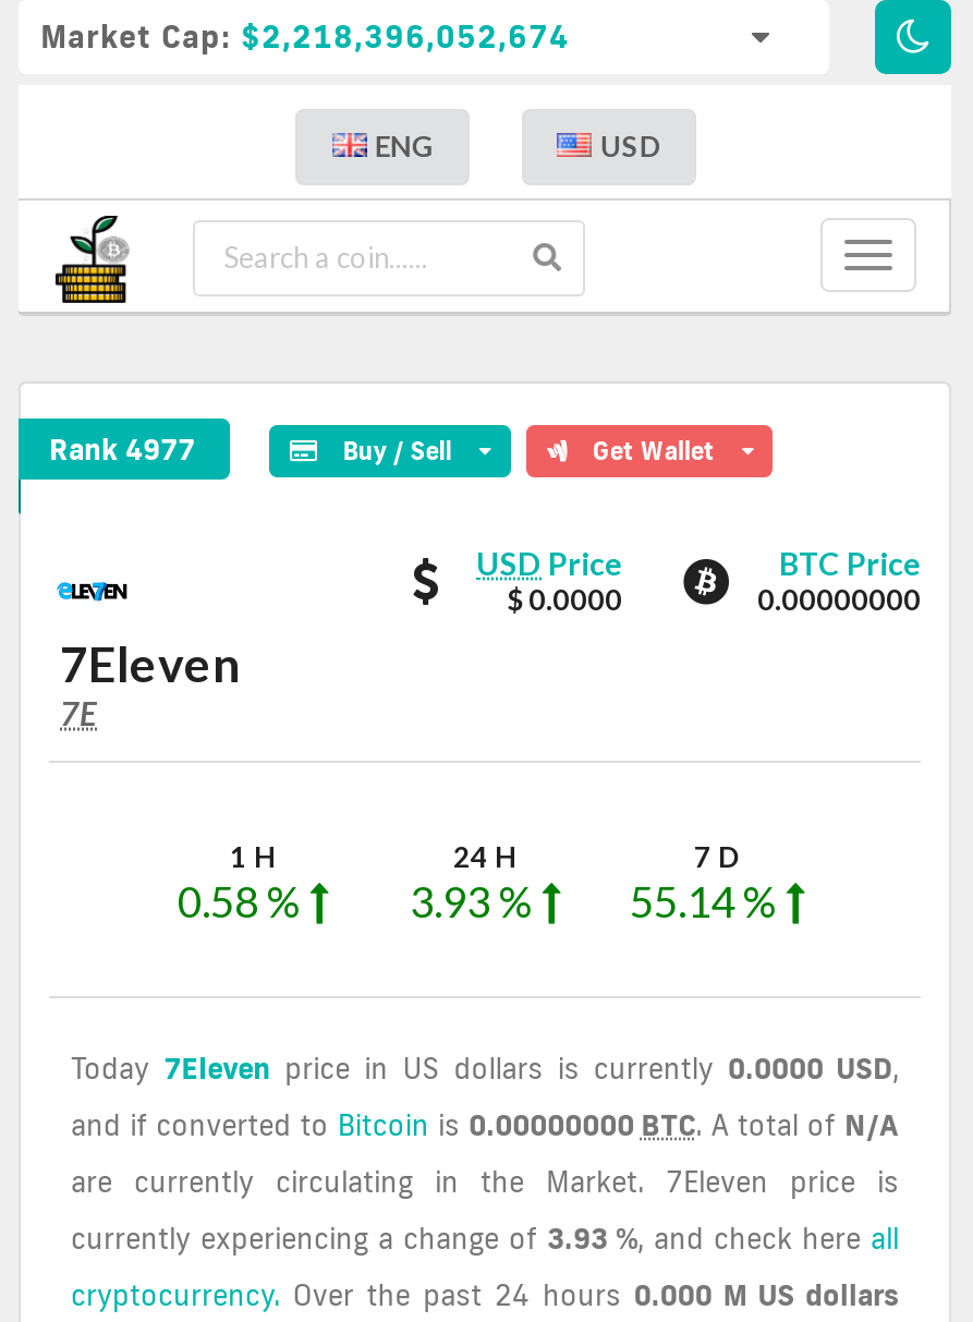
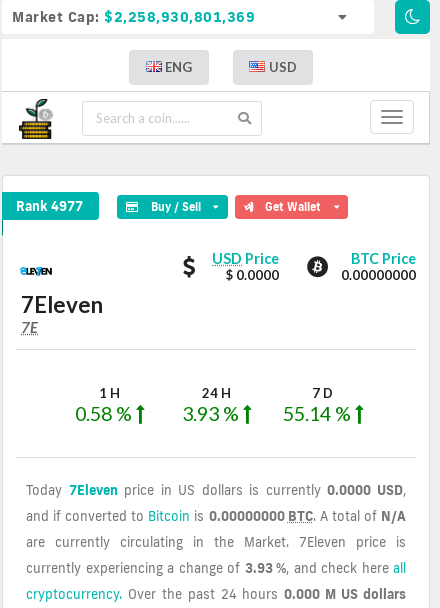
- Market Cap: $2,218,396,052,674
+ Market Cap: $2,258,930,801,369
